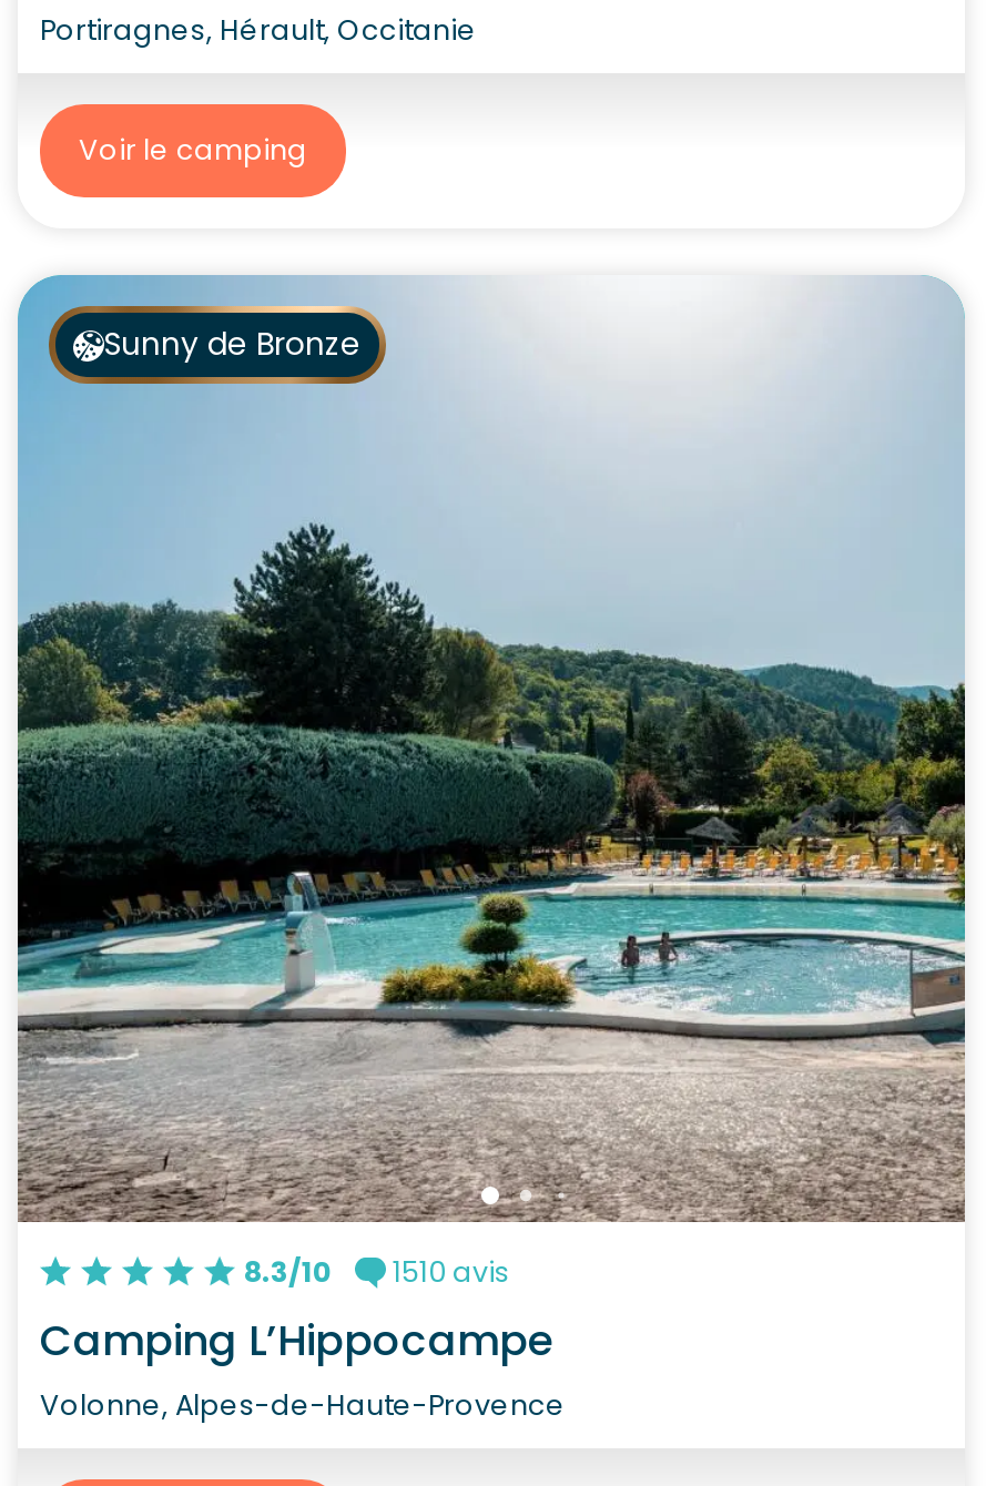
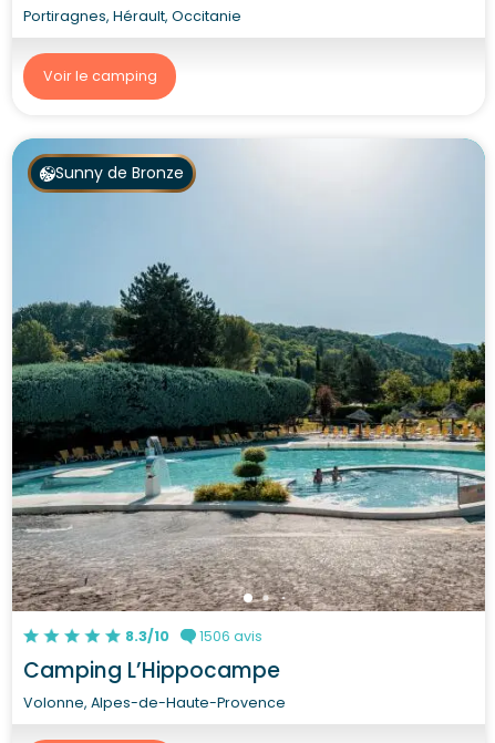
- 8.3/10 1510 avis
+ 8.3/10 1506 avis
